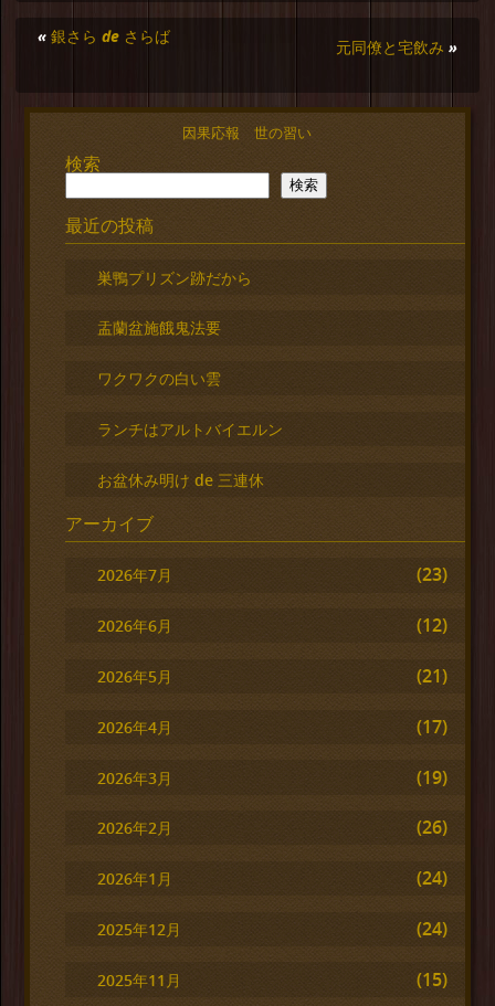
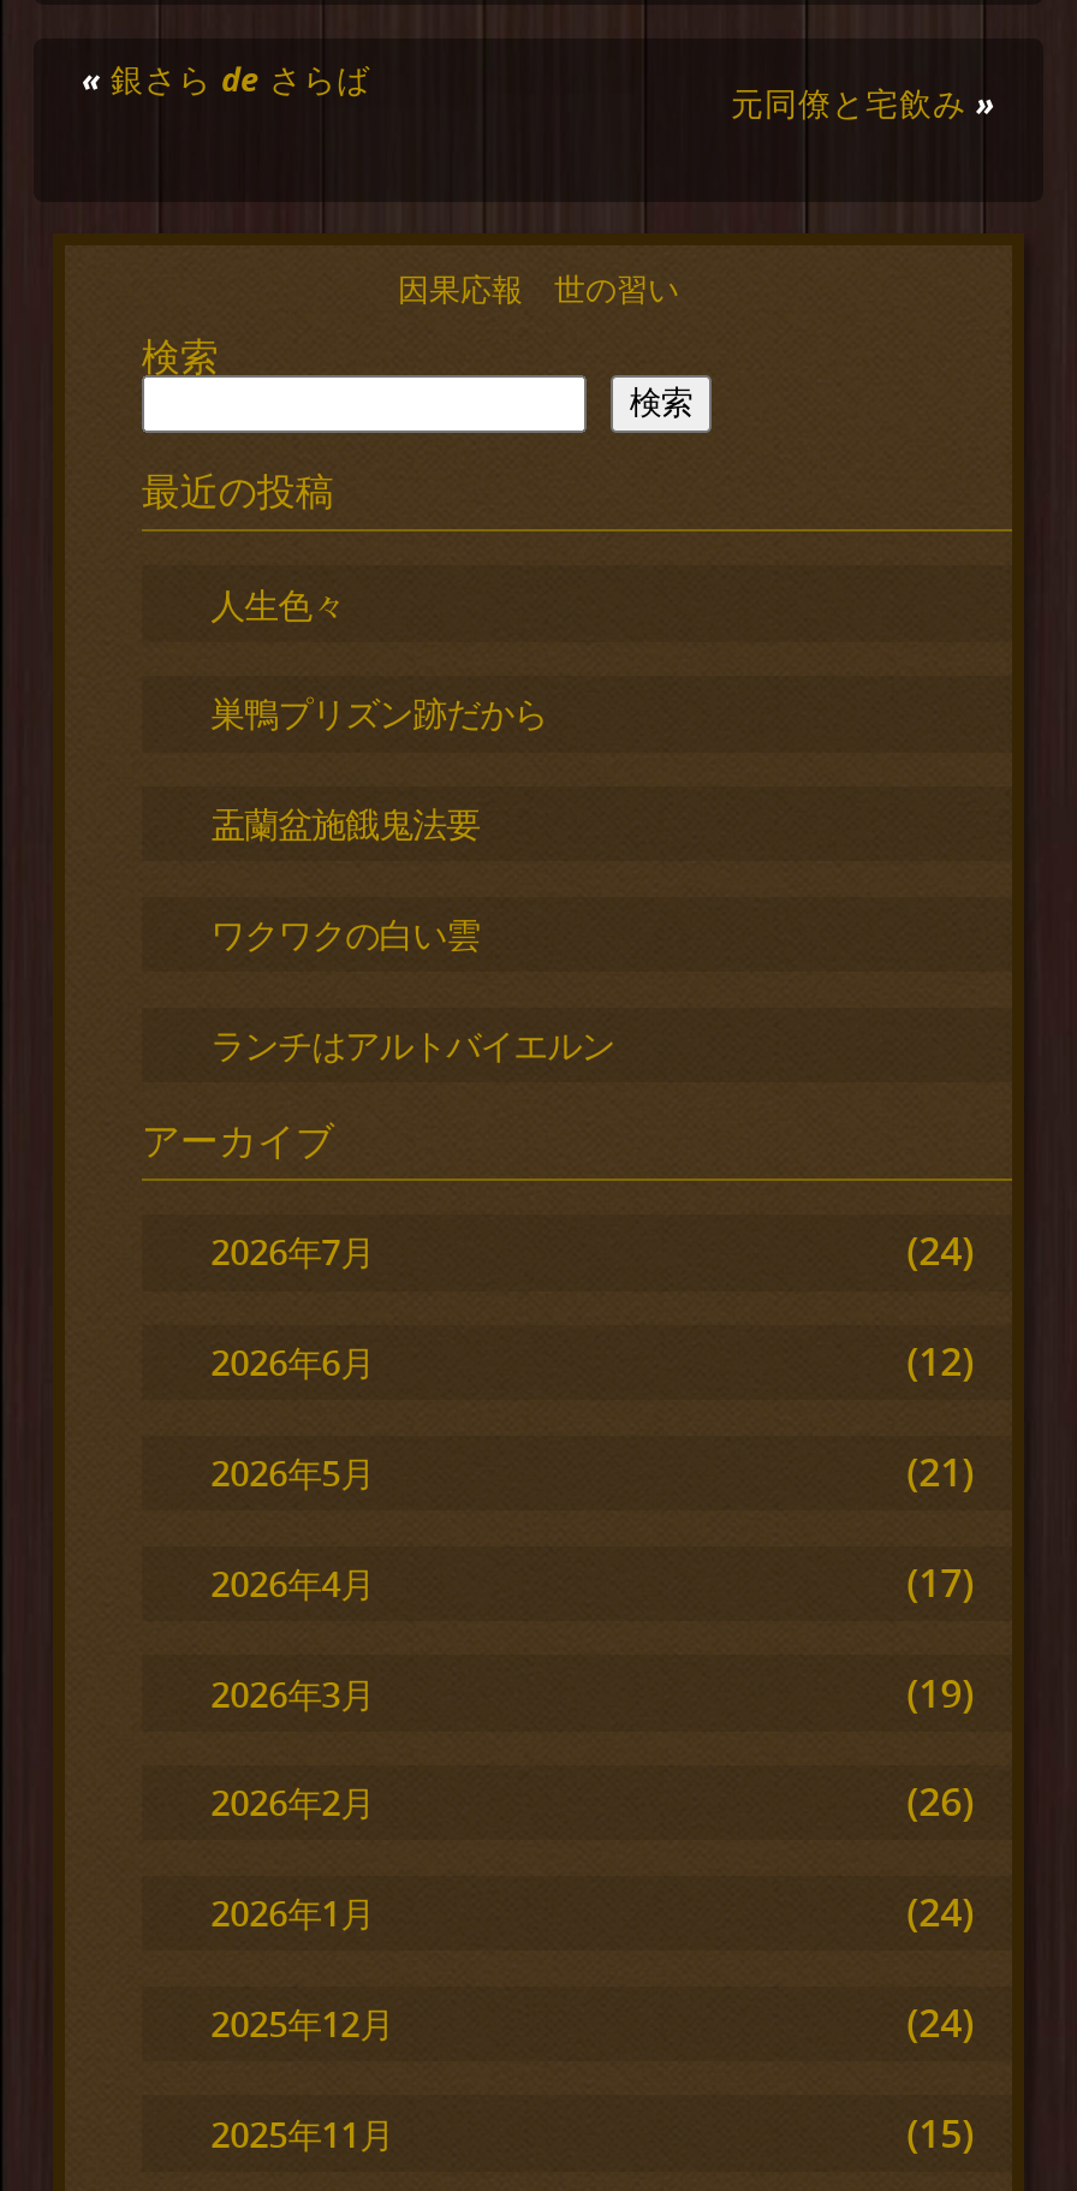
+ 人生色々

moved down: 巣鴨プリズン跡だから | 盂蘭盆施餓鬼法要 | ワクワクの白い雲

- お盆休み明け de 三連休

- (23)
+ (24)
